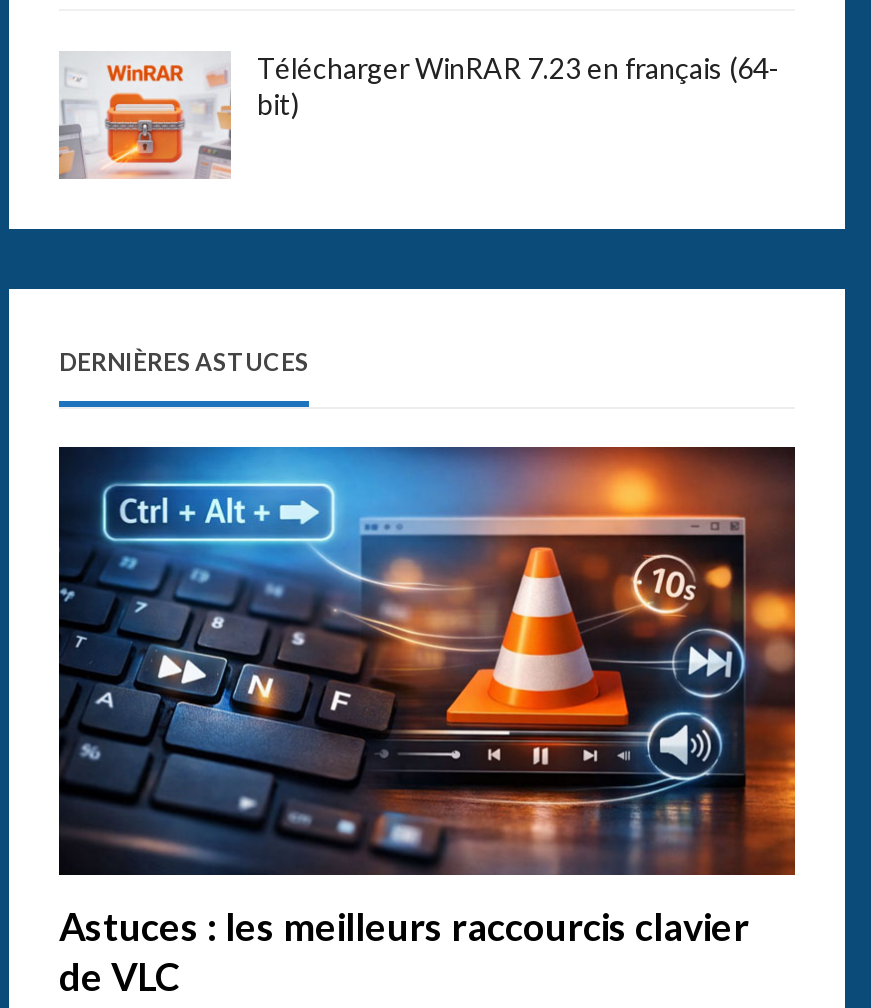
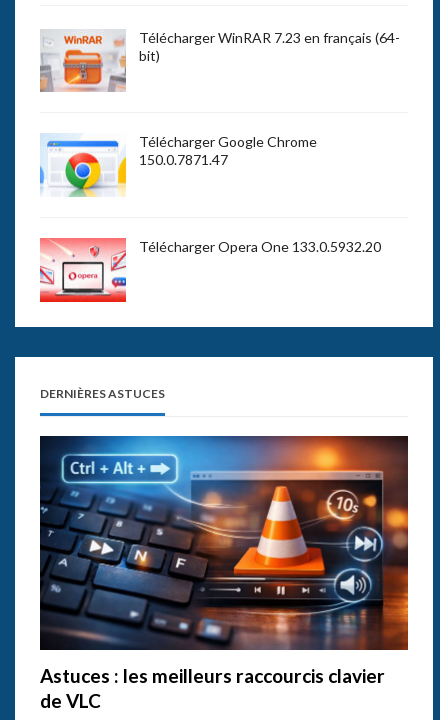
+ [image]
+ Télécharger Google Chrome
+ 150.0.7871.47

+ [image]
+ Télécharger Opera One 133.0.5932.20
